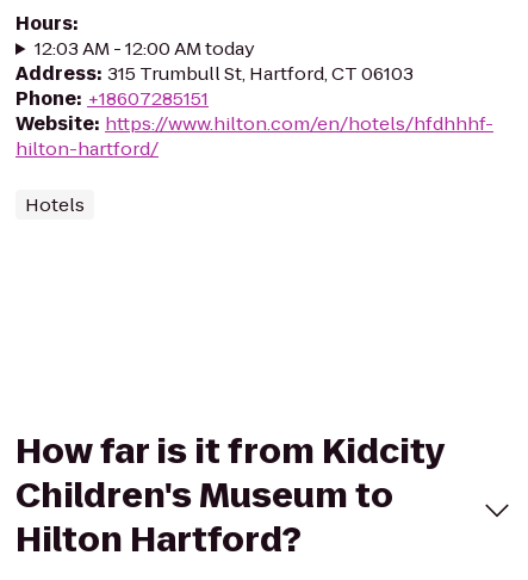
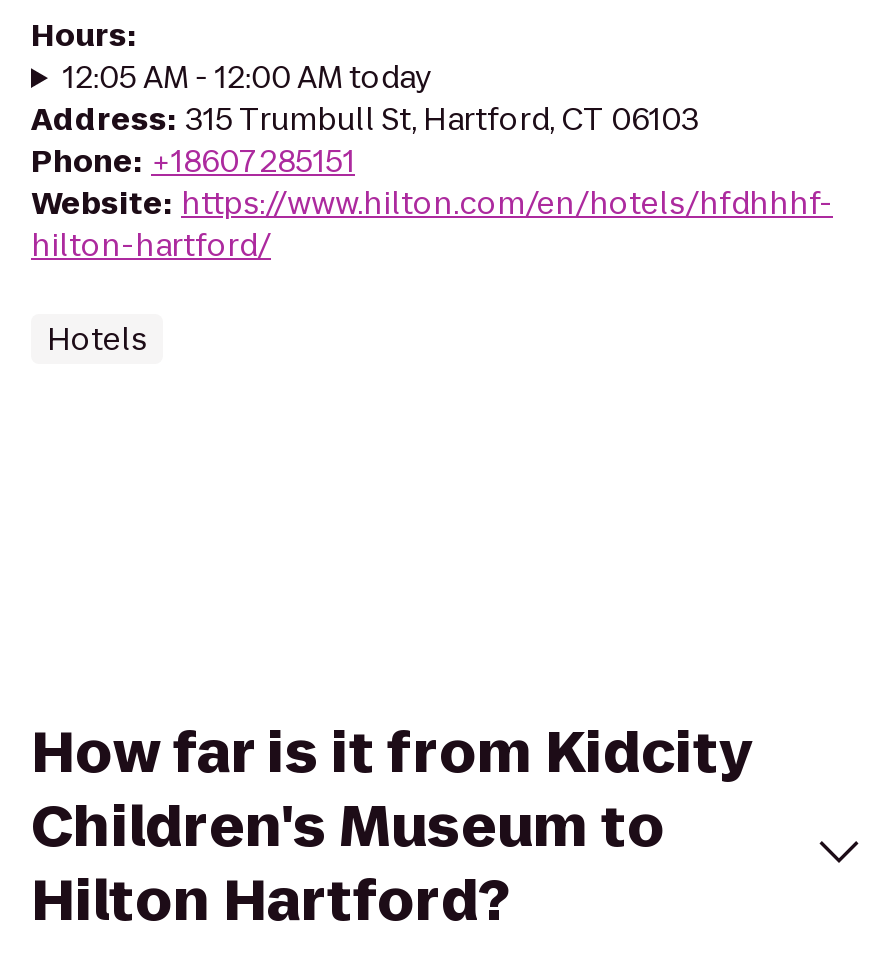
- 12:03 AM - 12:00 AM today
+ 12:05 AM - 12:00 AM today
